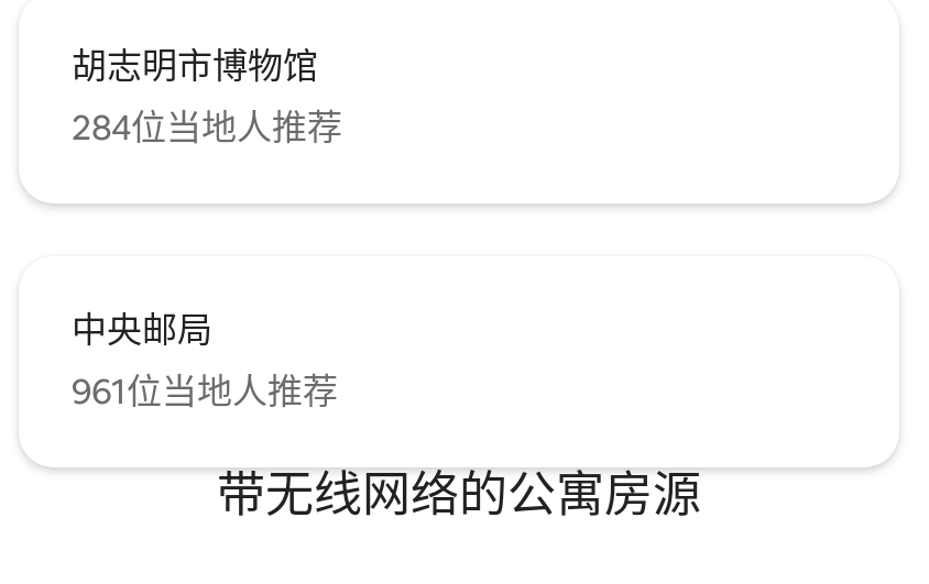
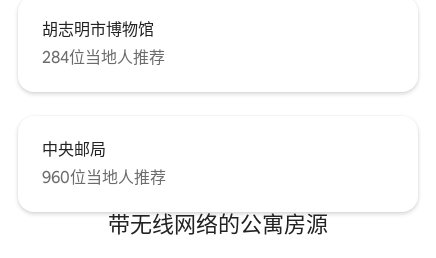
- 961位当地人推荐
+ 960位当地人推荐
